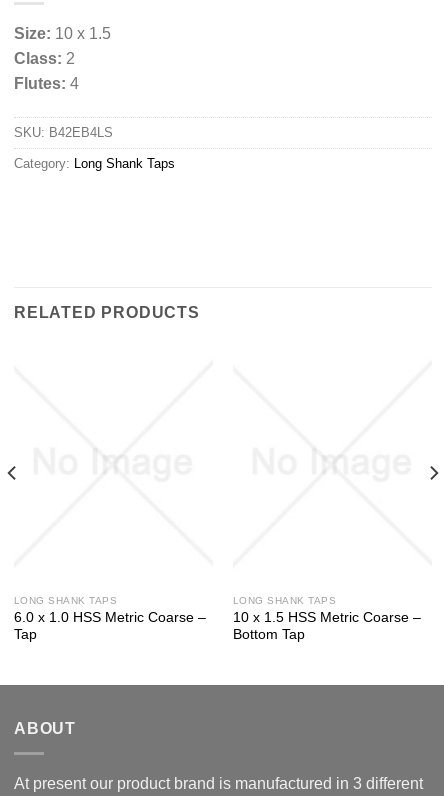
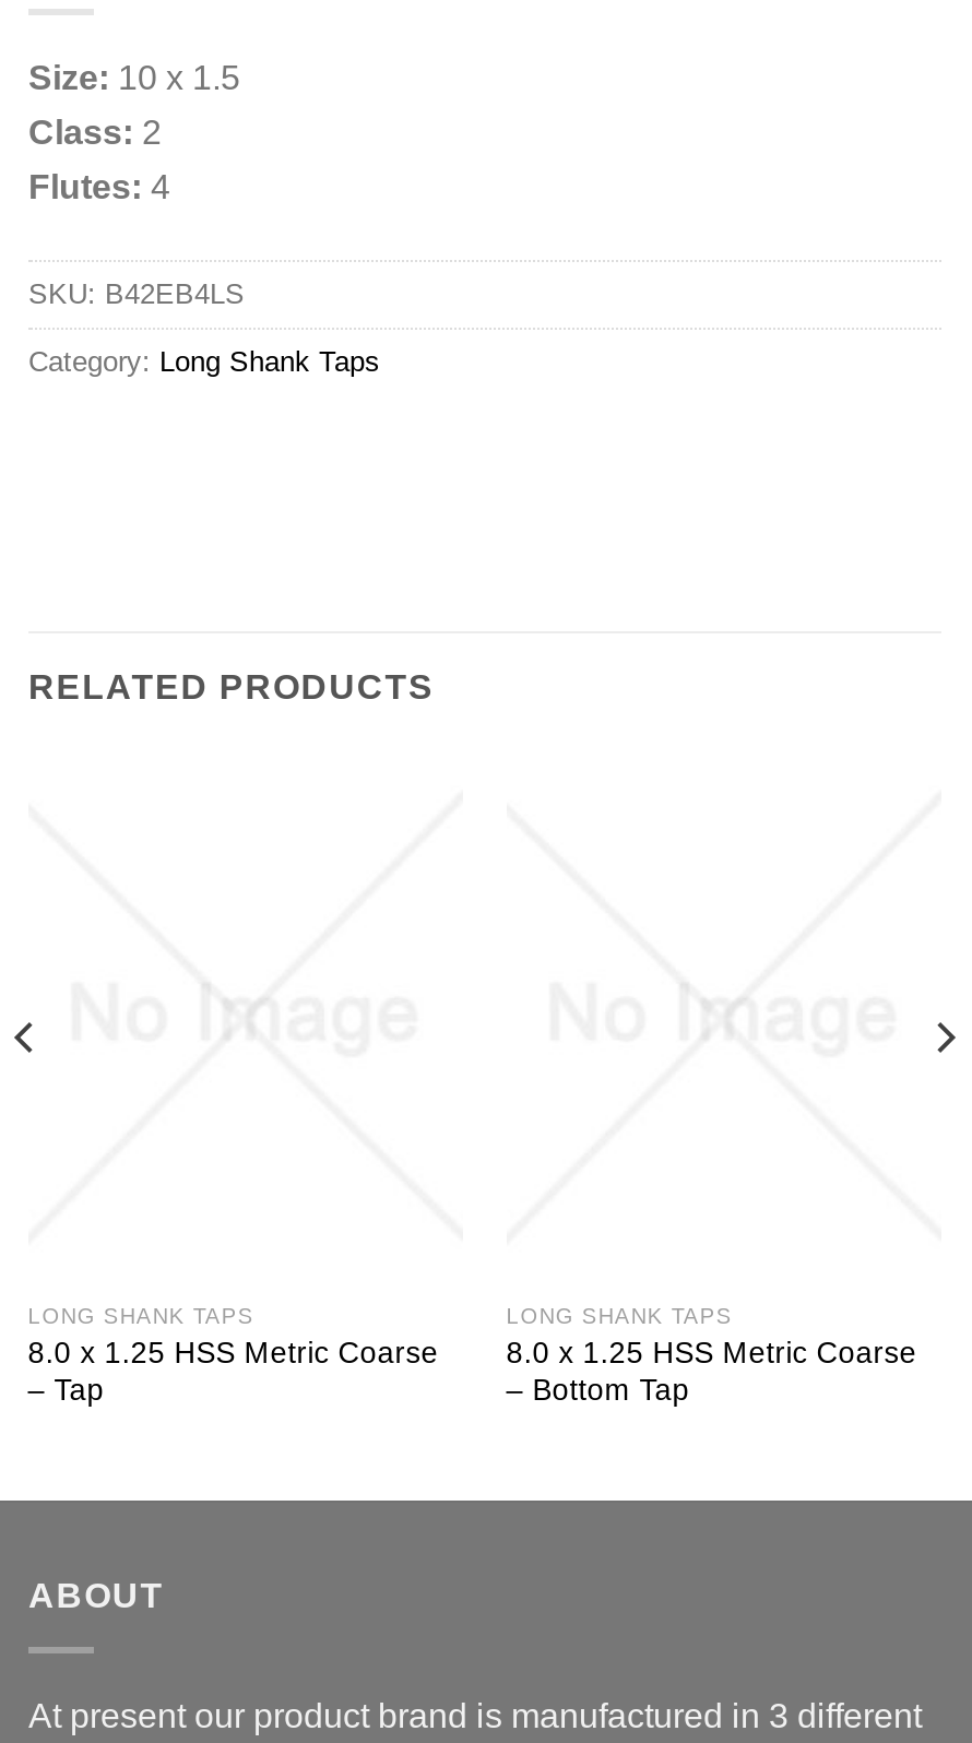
- 6.0 x 1.0 HSS Metric Coarse –
- Tap
+ 8.0 x 1.25 HSS Metric Coarse
+ – Tap

- 10 x 1.5 HSS Metric Coarse –
- Bottom Tap
+ 8.0 x 1.25 HSS Metric Coarse
+ – Bottom Tap
